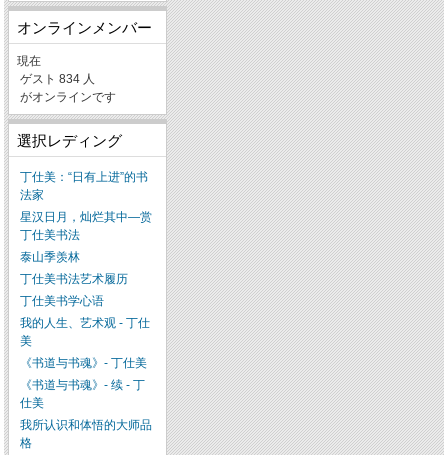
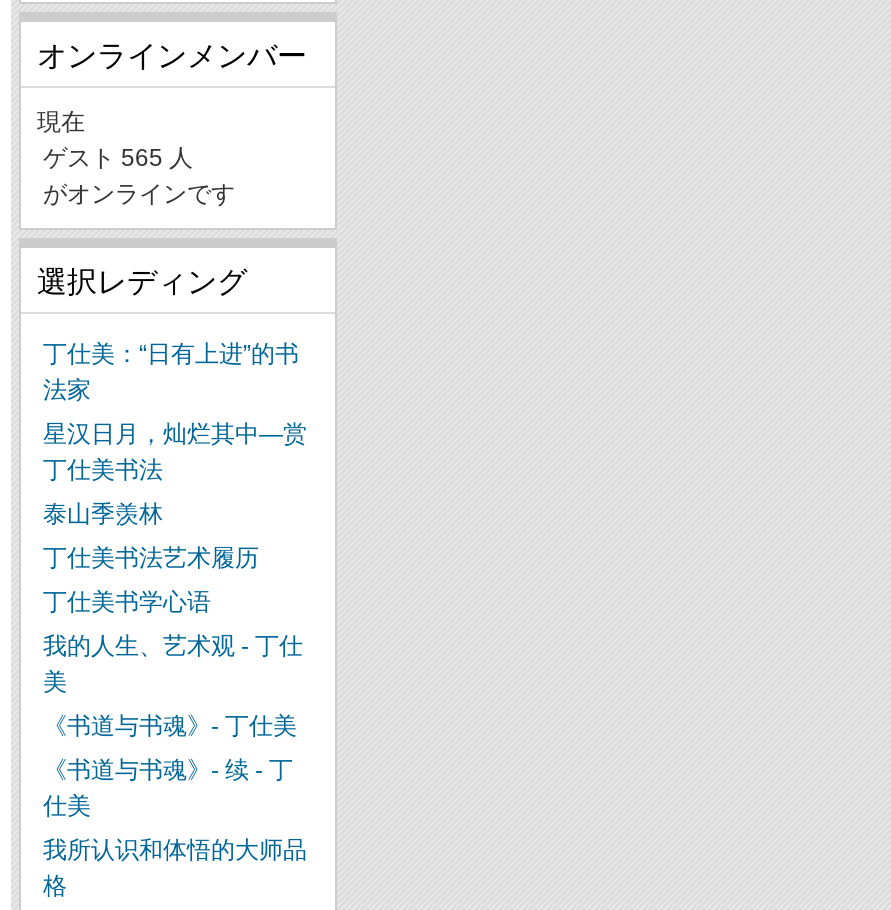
- ゲスト 834 人
+ ゲスト 565 人
